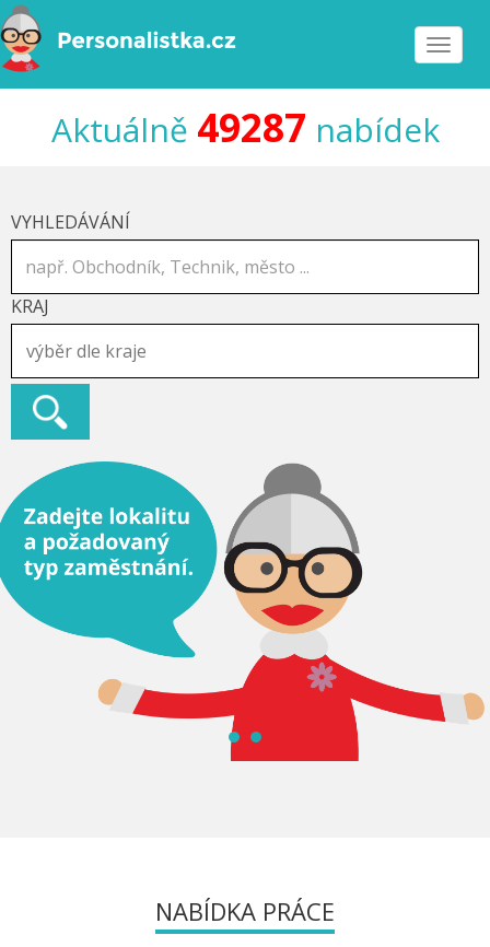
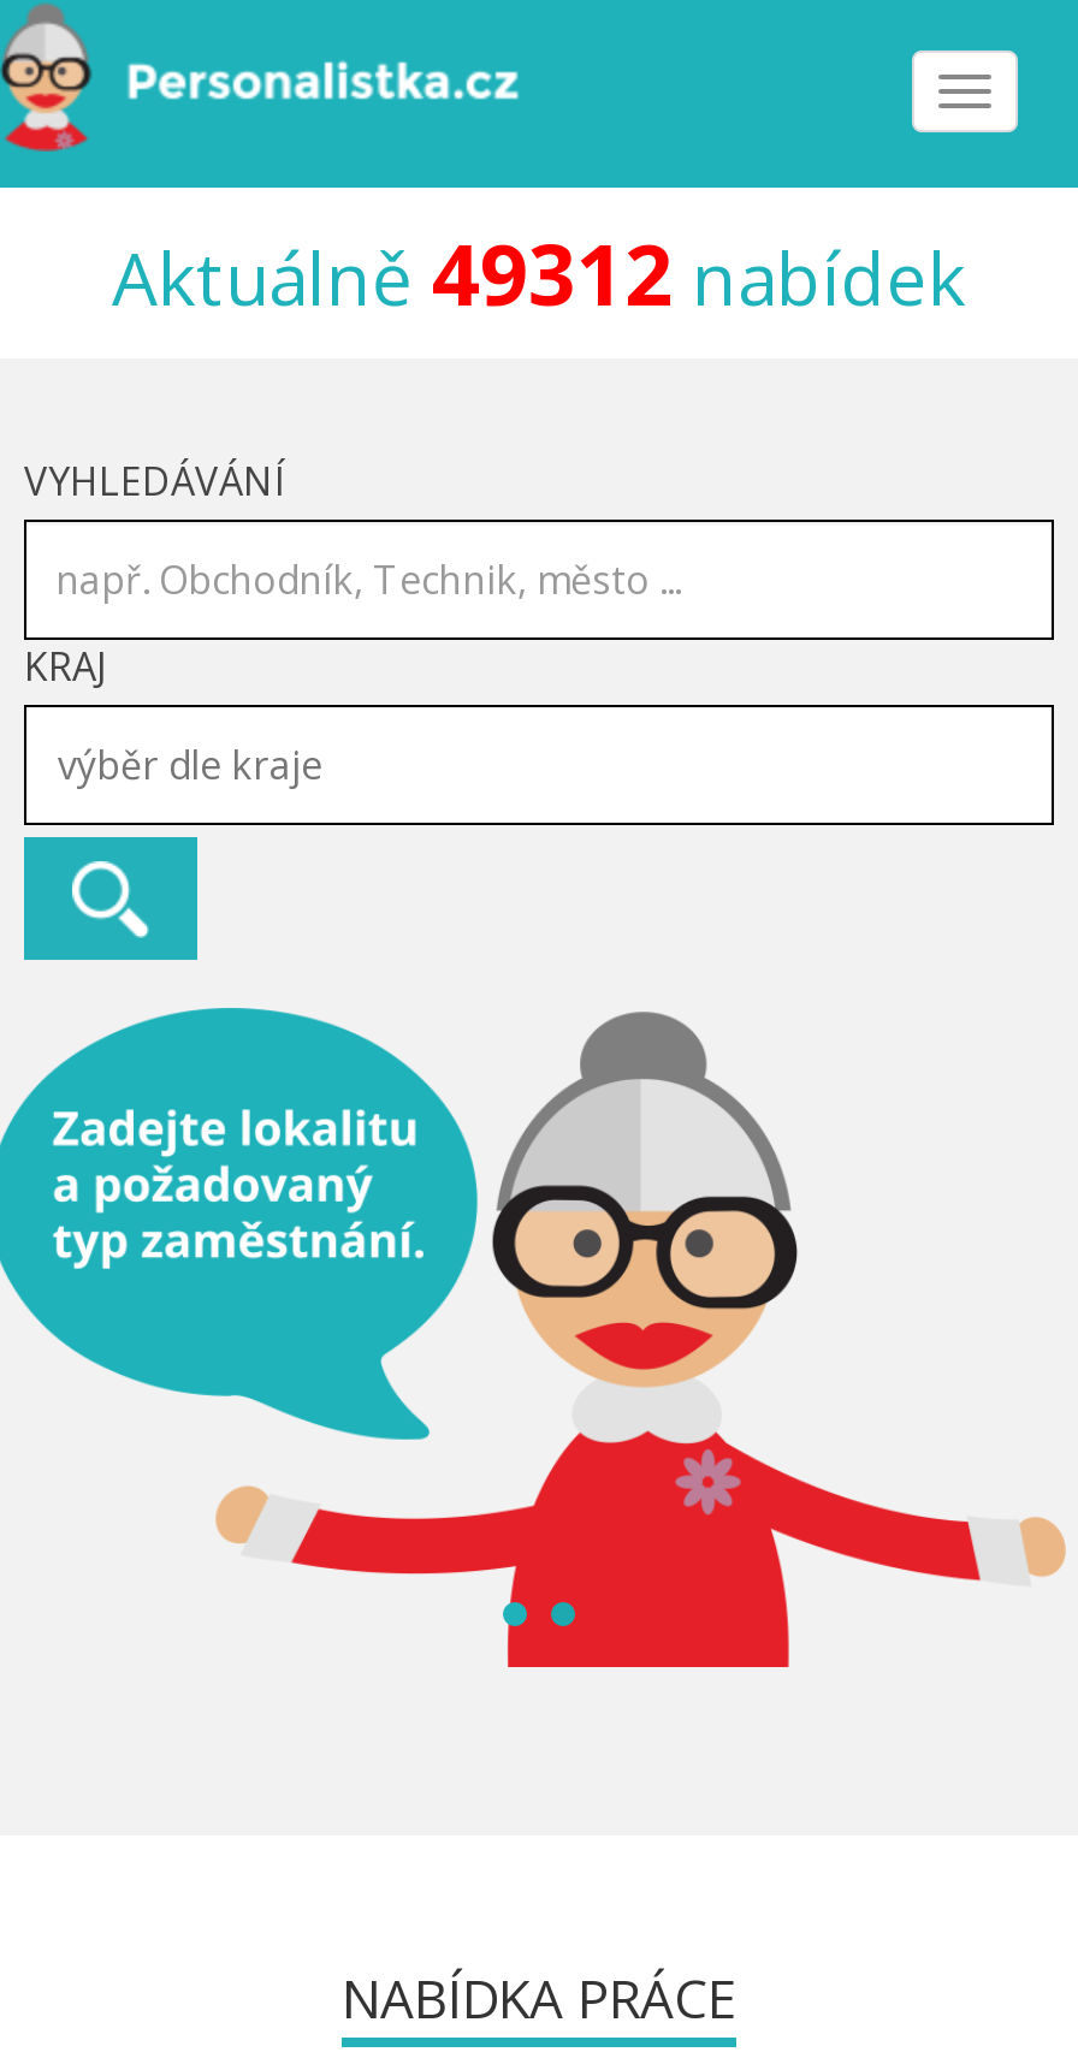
- Aktuálně 49287 nabídek
+ Aktuálně 49312 nabídek
